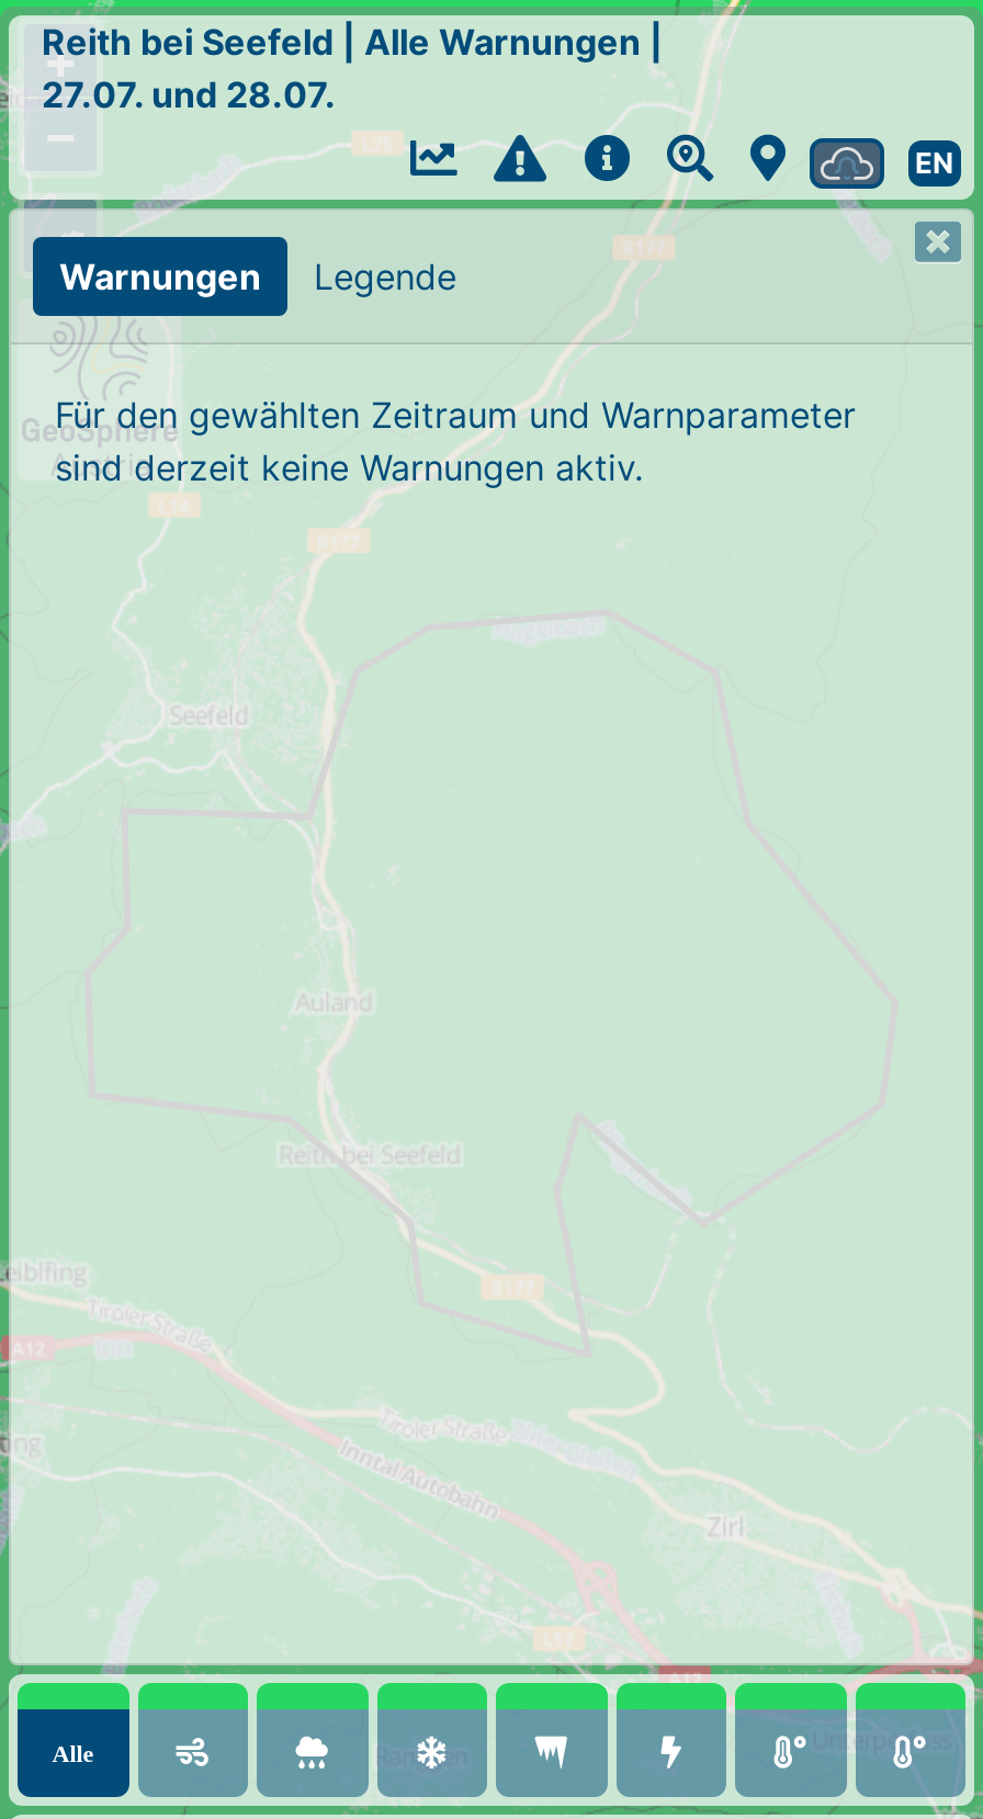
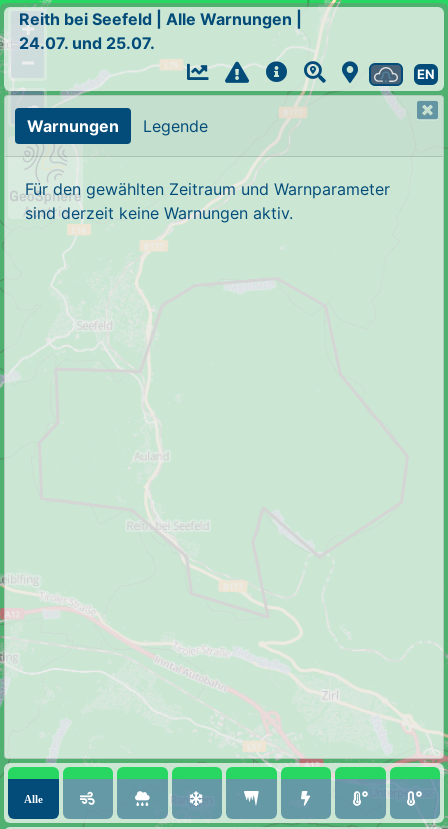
- 27.07. und 28.07.
+ 24.07. und 25.07.
